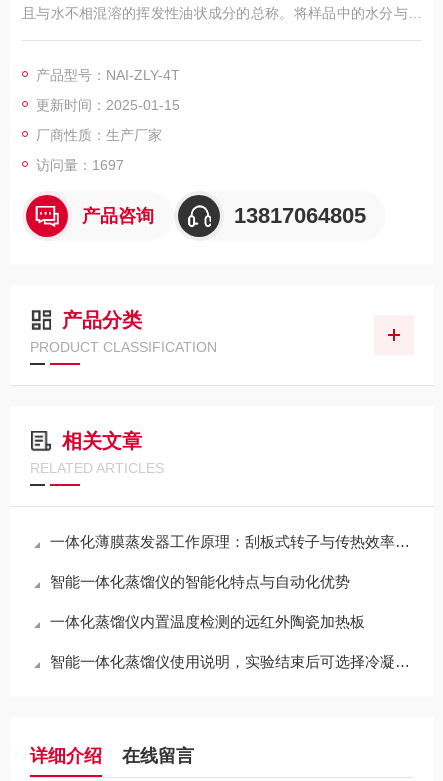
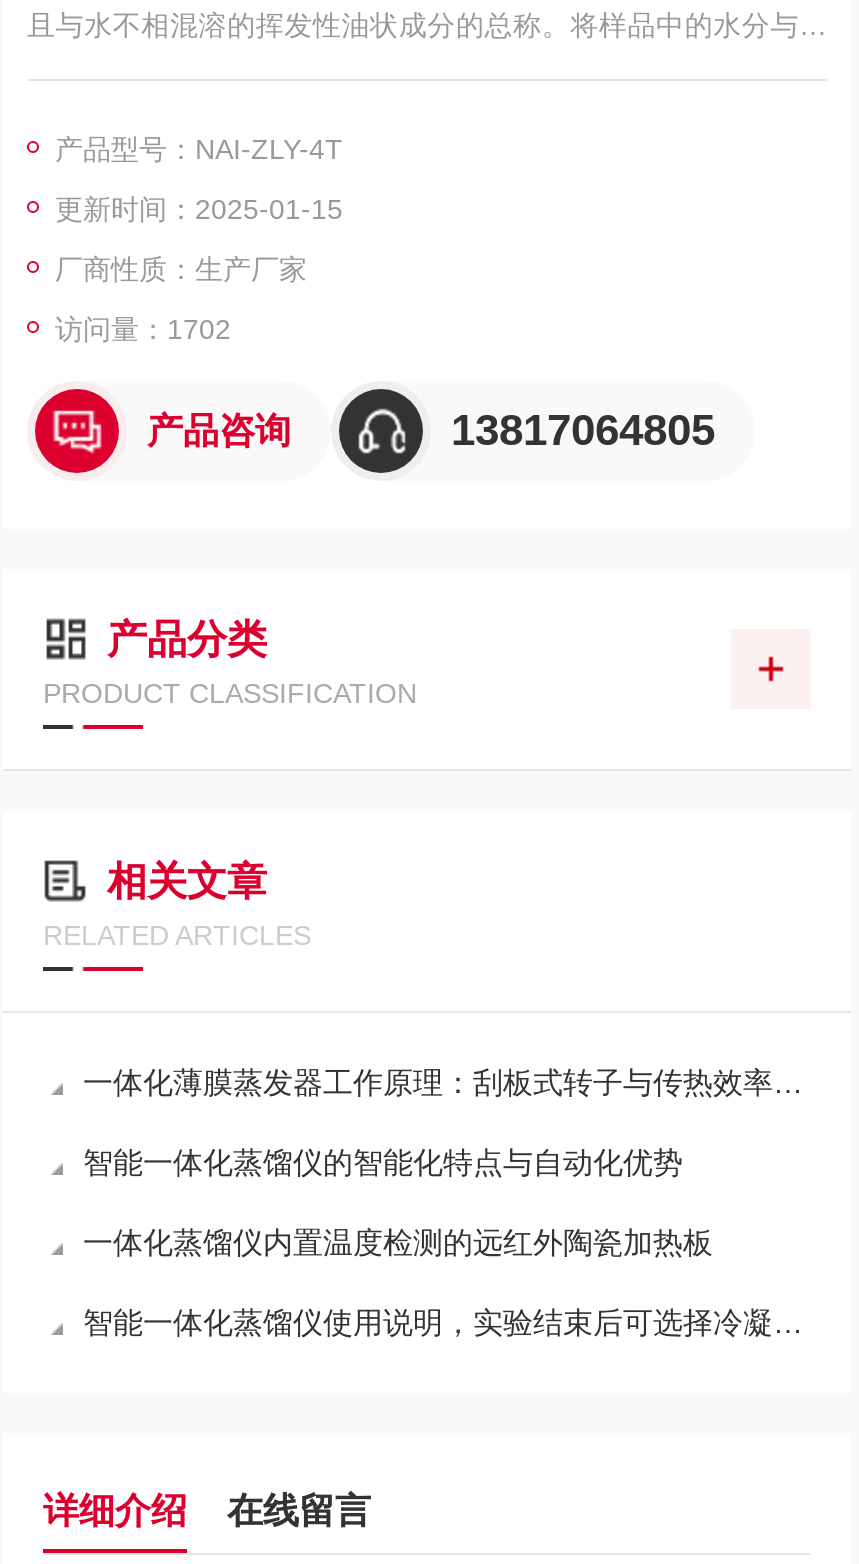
- 访问量：1697
+ 访问量：1702
